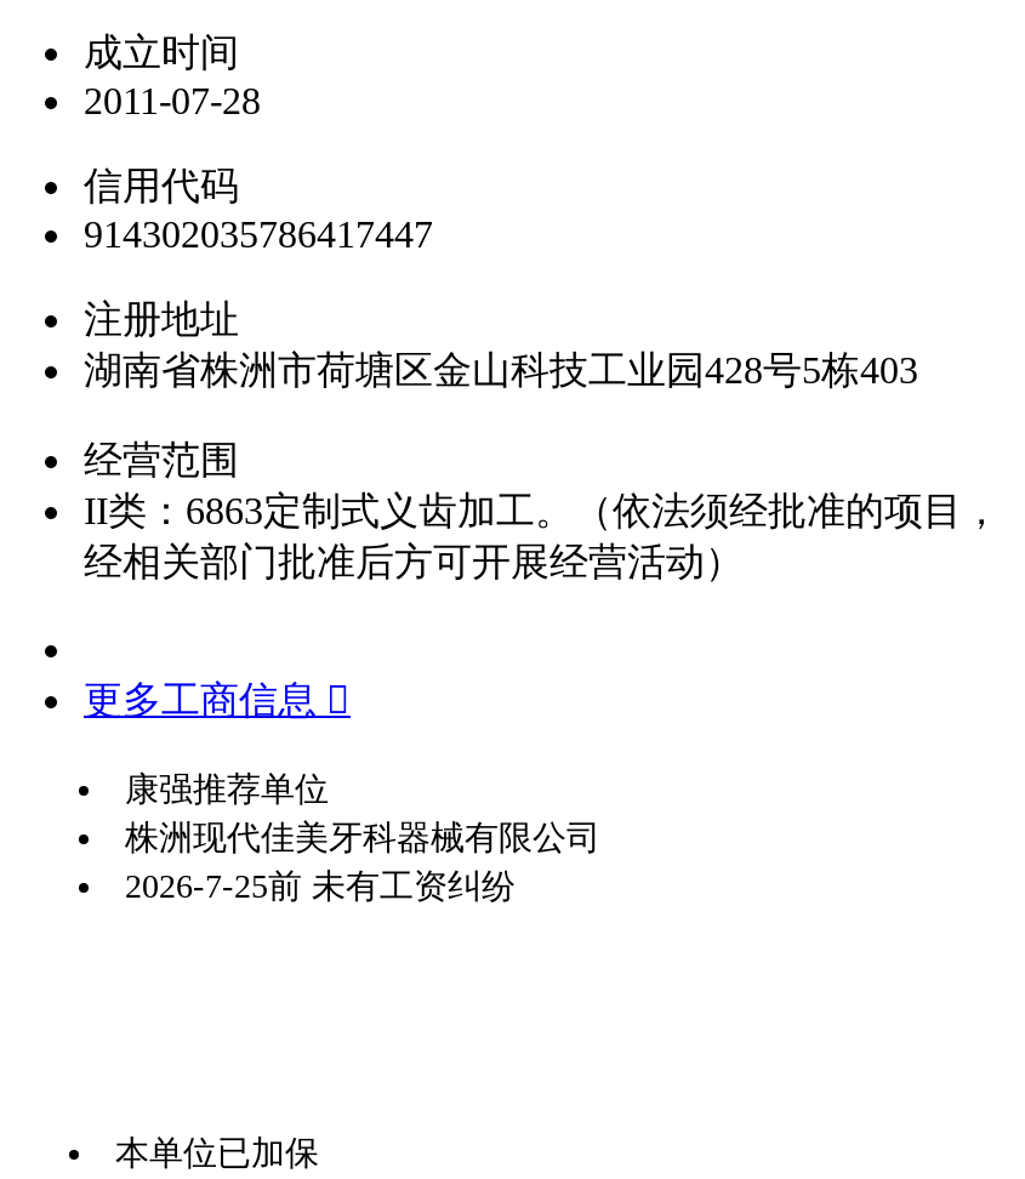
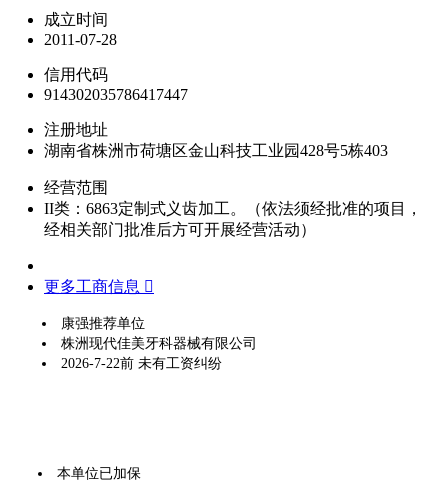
- 2026-7-25前 未有工资纠纷
+ 2026-7-22前 未有工资纠纷
